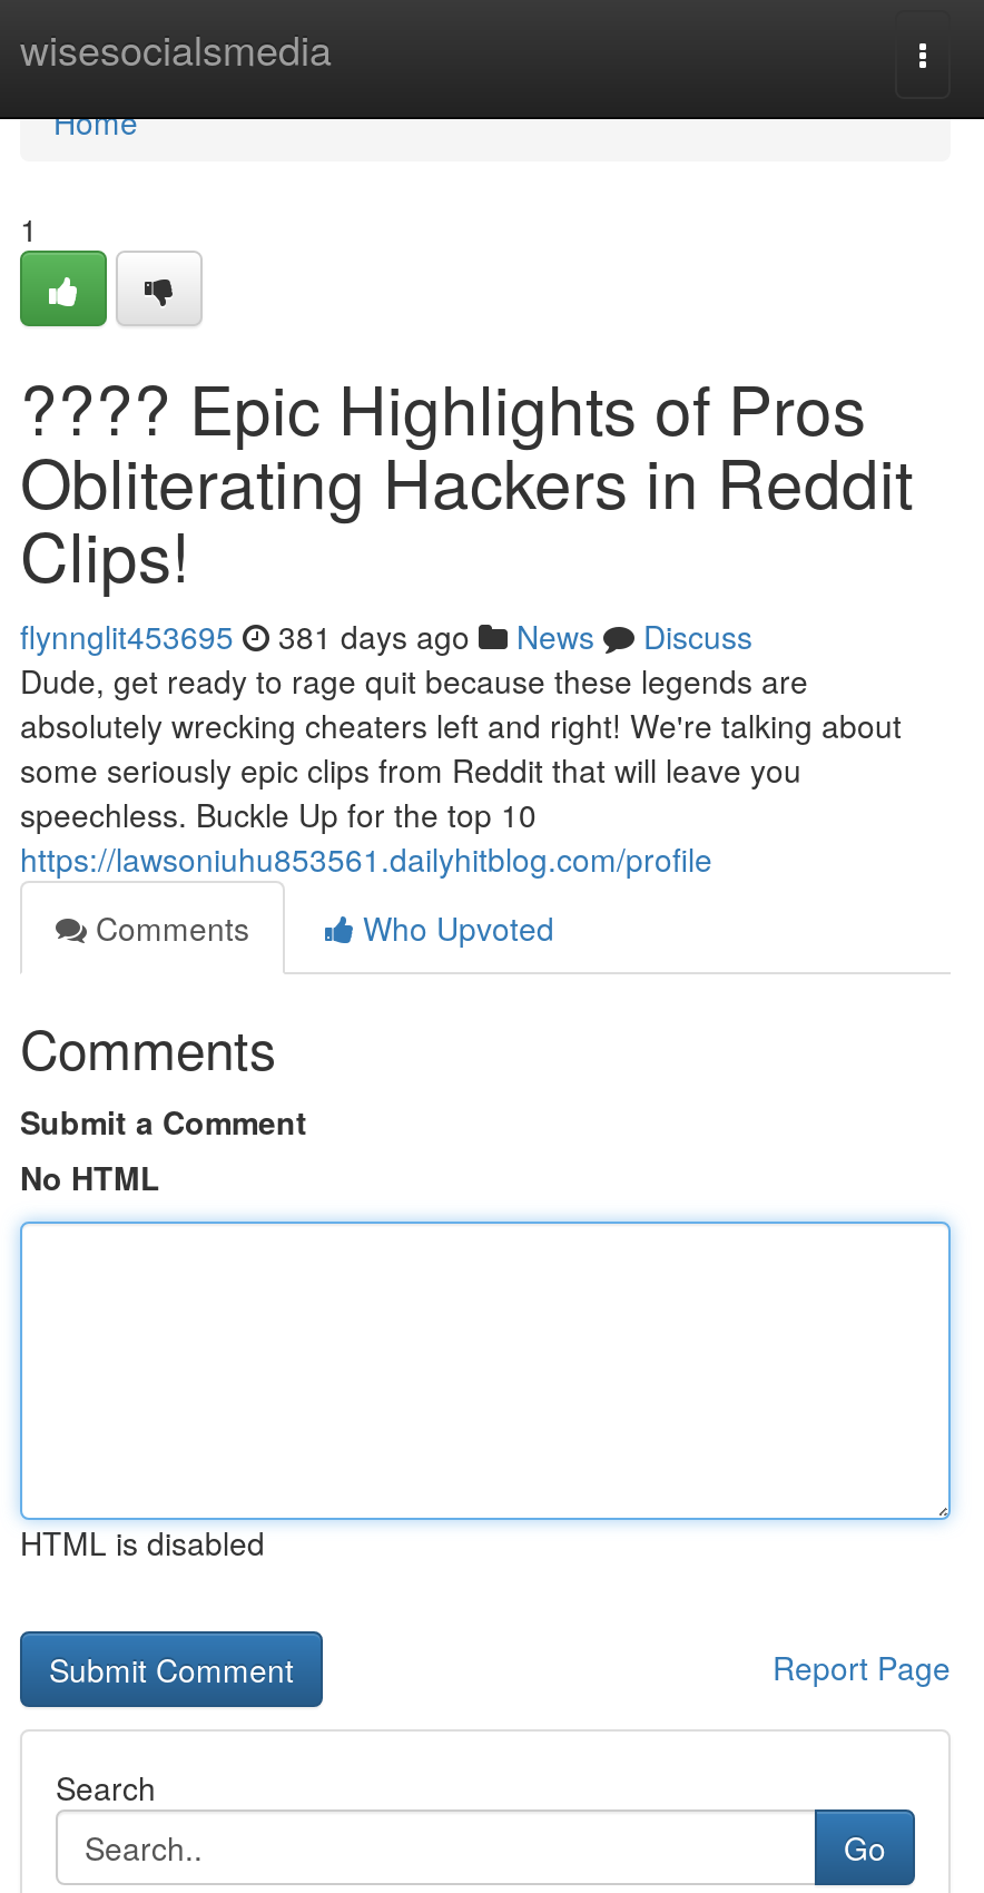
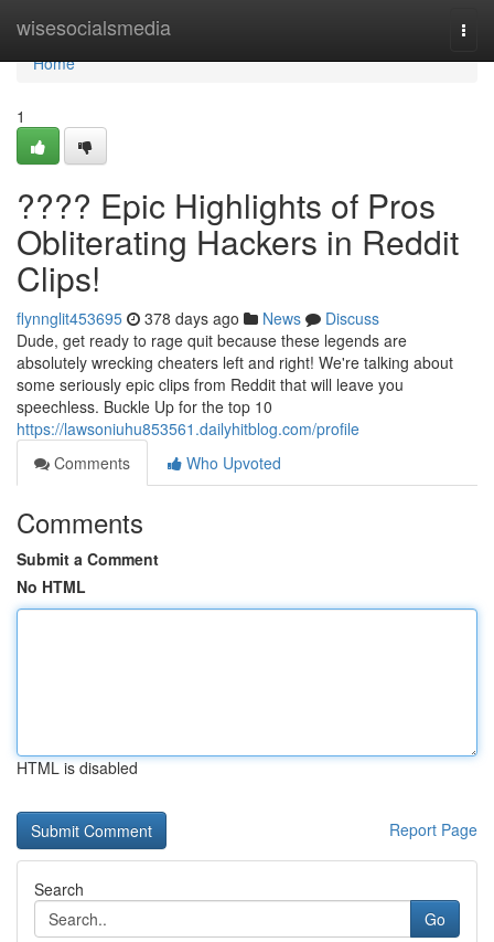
- flynnglit453695 381 days ago News Discuss
+ flynnglit453695 378 days ago News Discuss
